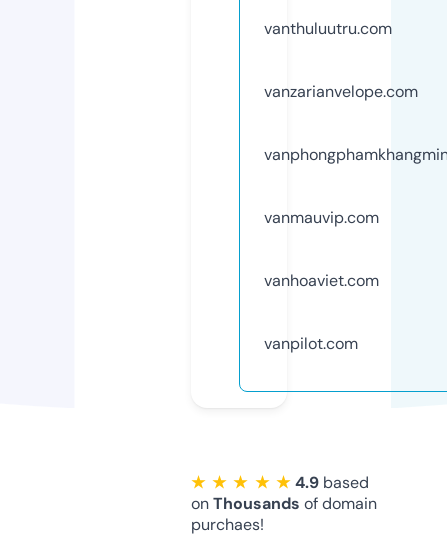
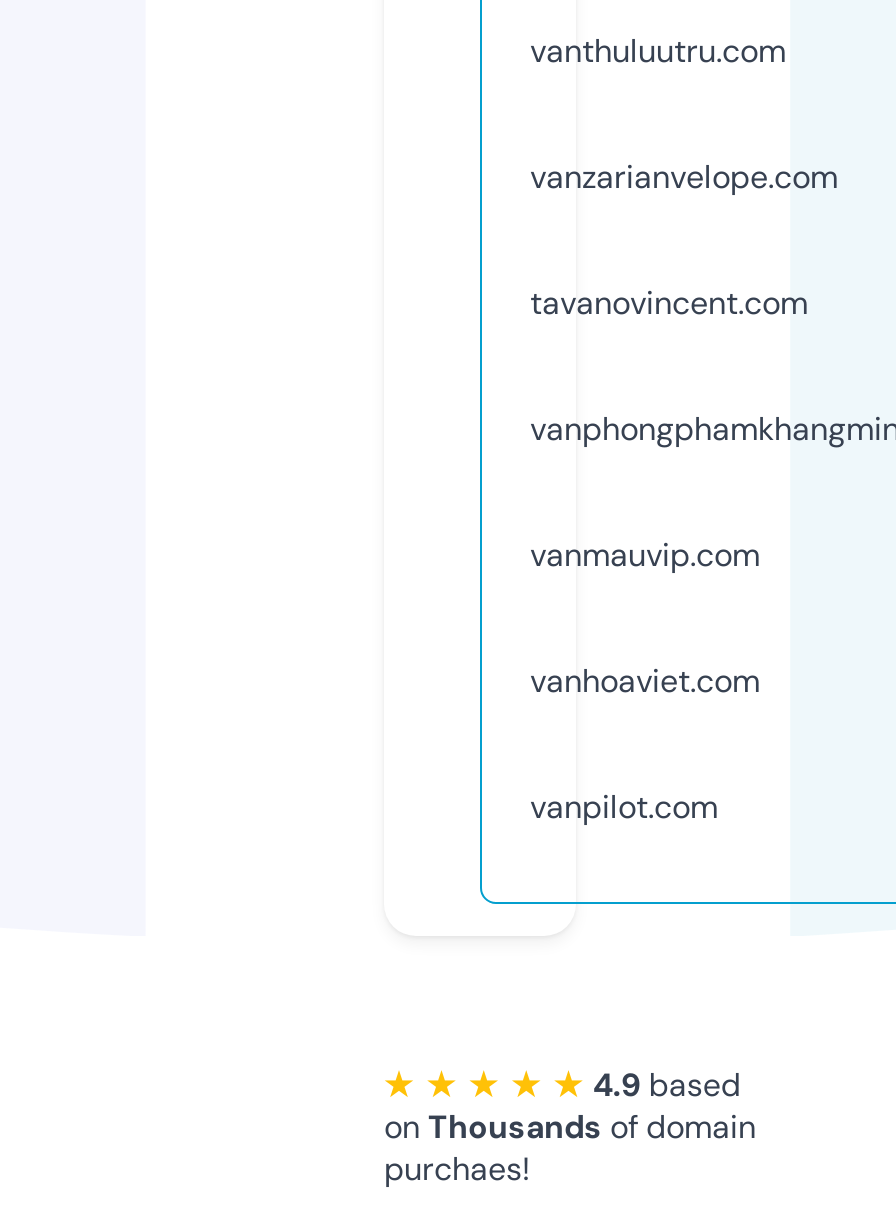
+ tavanovincent.com
